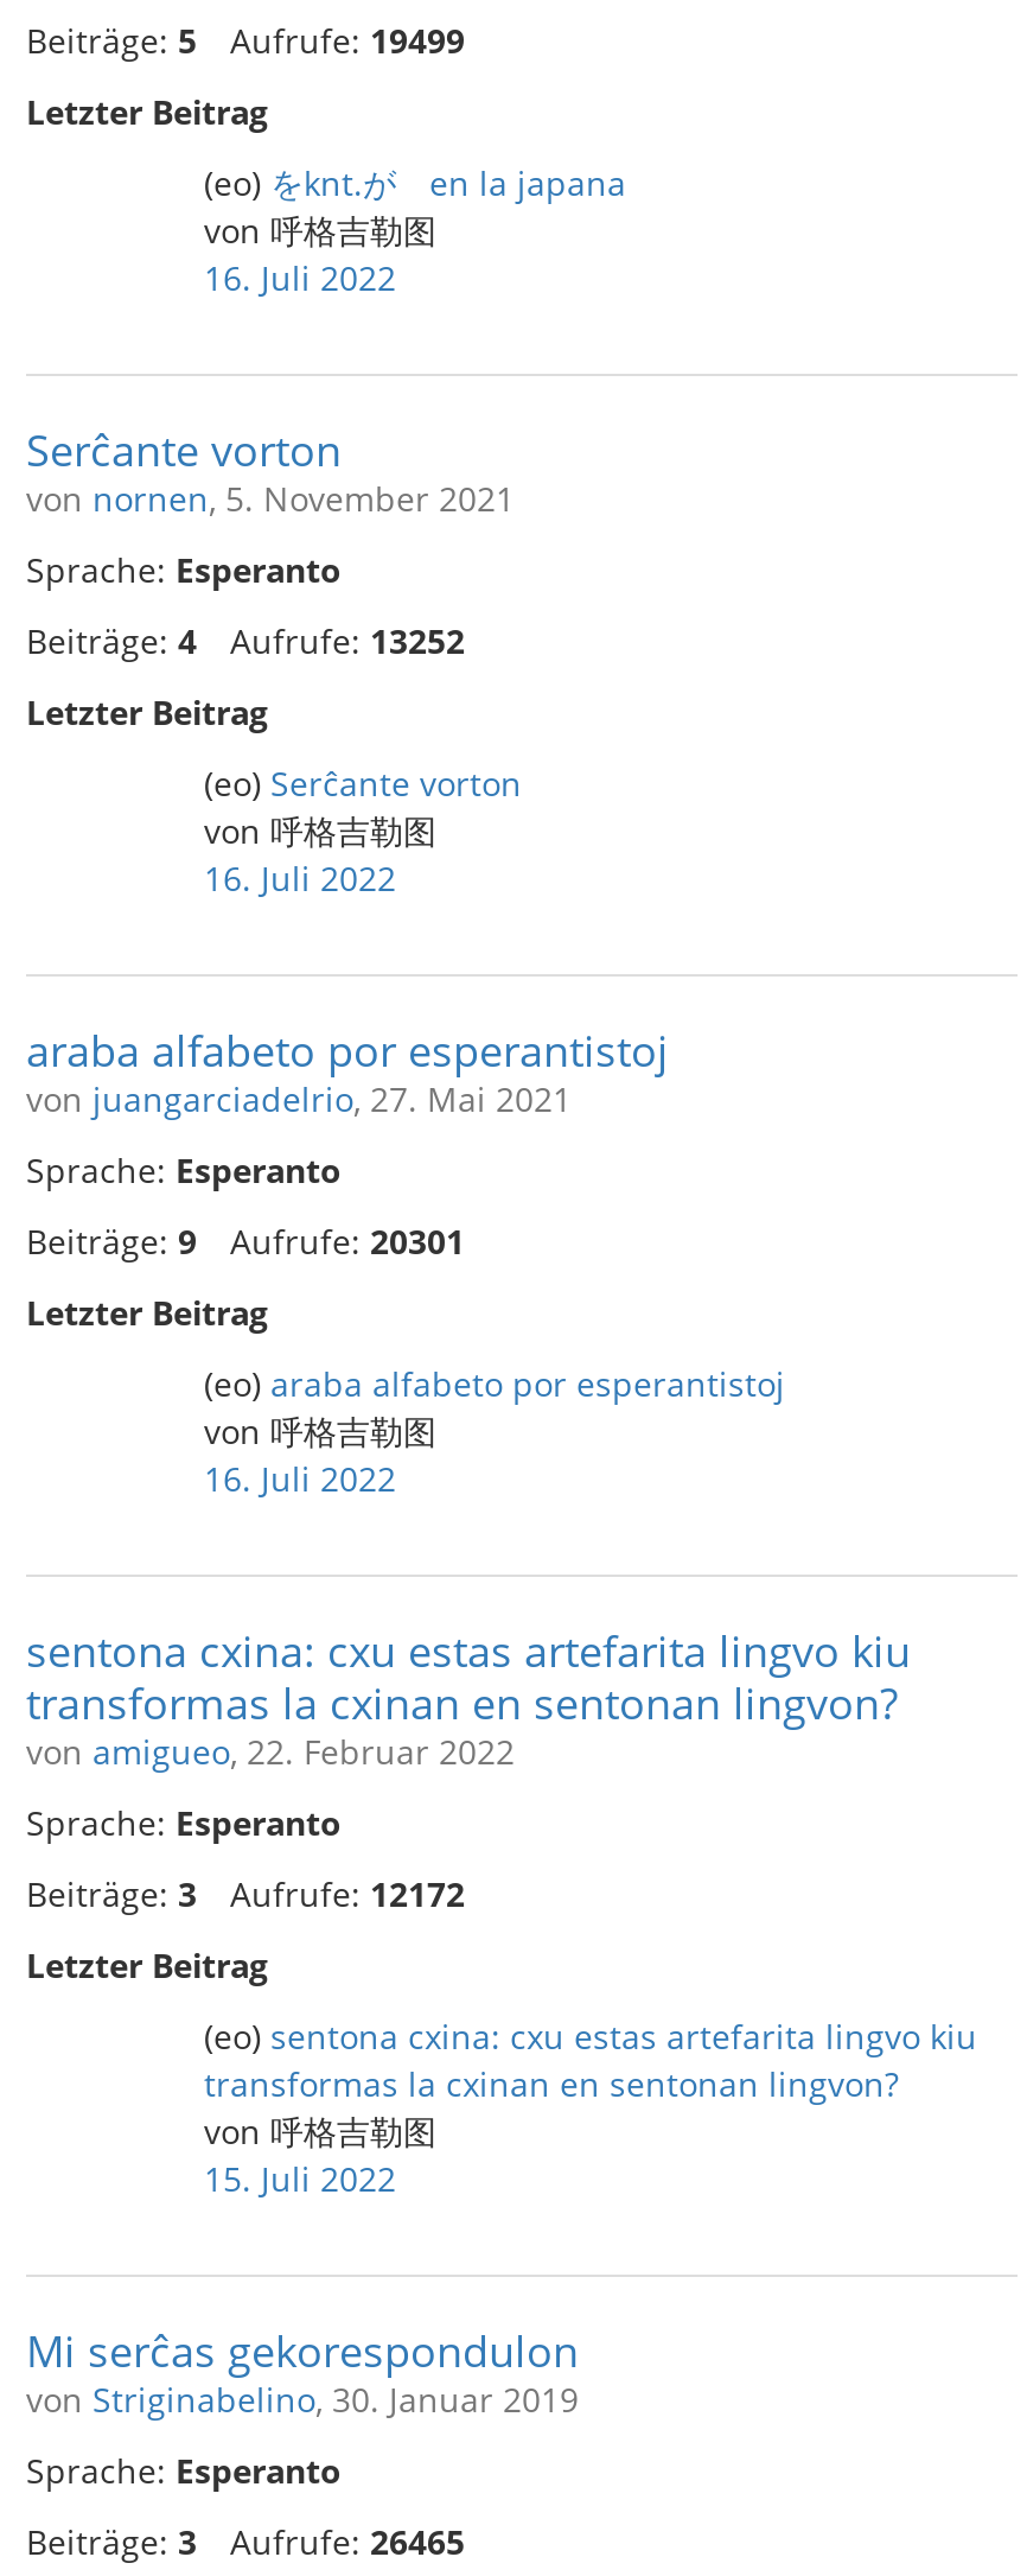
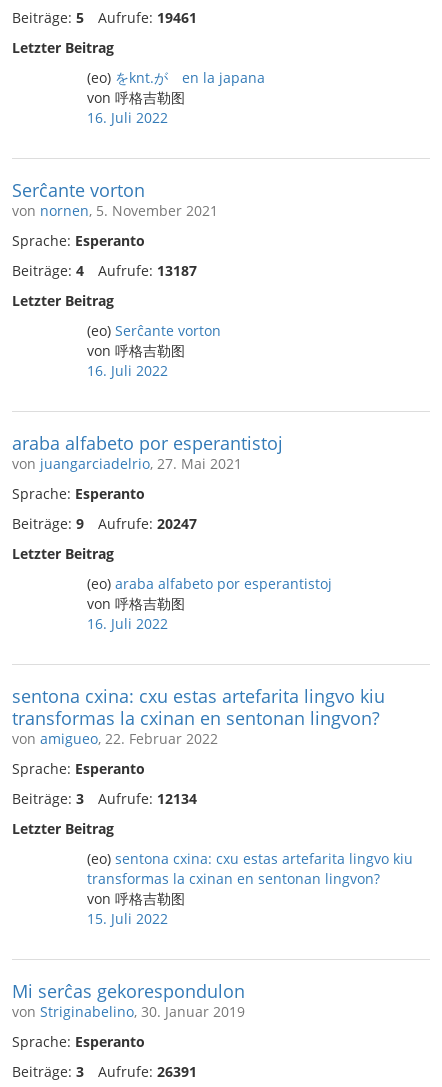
- Beiträge: 5 Aufrufe: 19499
+ Beiträge: 5 Aufrufe: 19461

- Beiträge: 4 Aufrufe: 13252
+ Beiträge: 4 Aufrufe: 13187

- Beiträge: 9 Aufrufe: 20301
+ Beiträge: 9 Aufrufe: 20247

- Beiträge: 3 Aufrufe: 12172
+ Beiträge: 3 Aufrufe: 12134

- Beiträge: 3 Aufrufe: 26465
+ Beiträge: 3 Aufrufe: 26391
